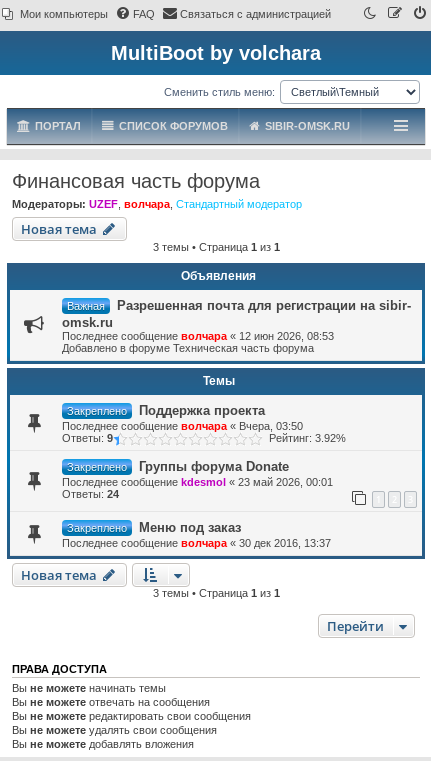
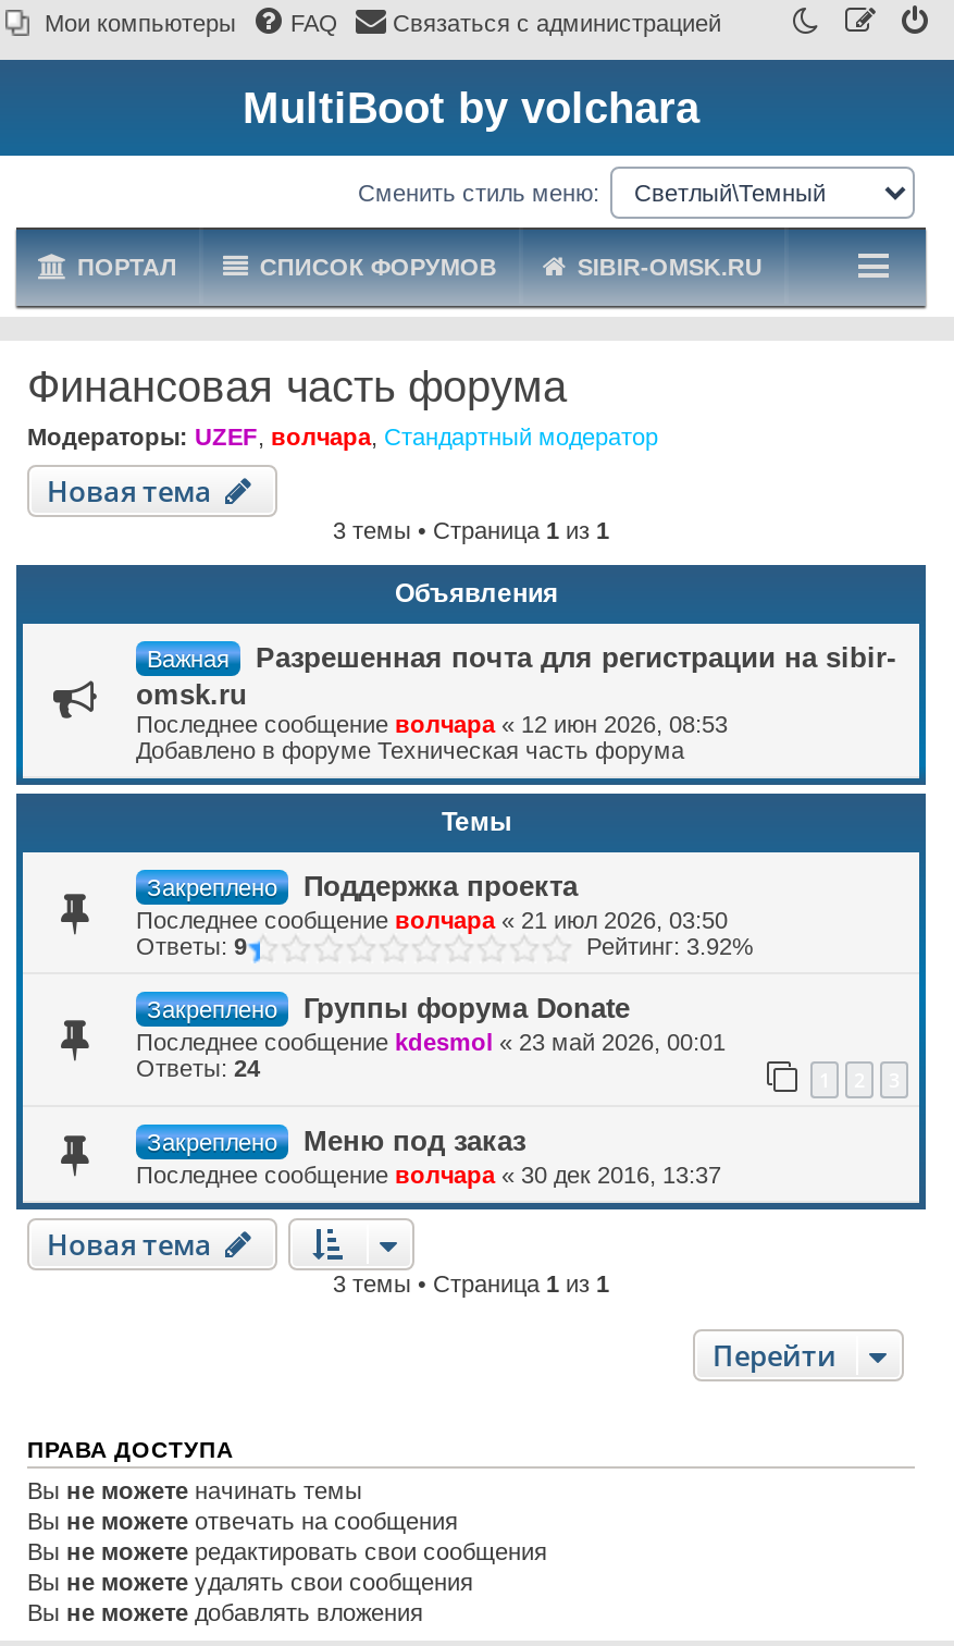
- Последнее сообщение волчара «Вчера, 03:50
+ Последнее сообщение волчара «21 июл 2026, 03:50
